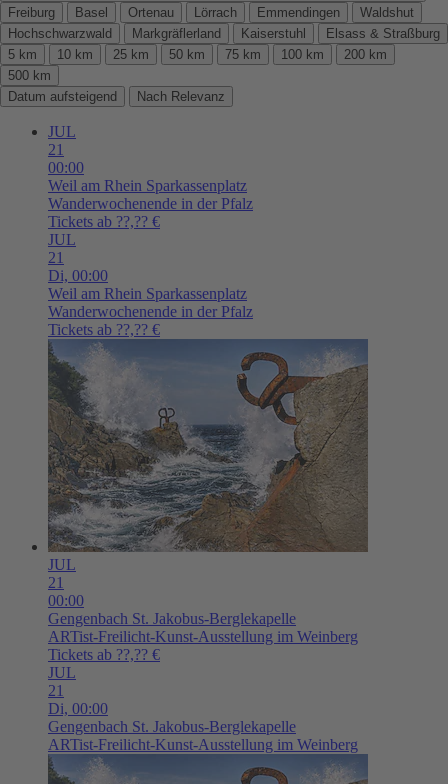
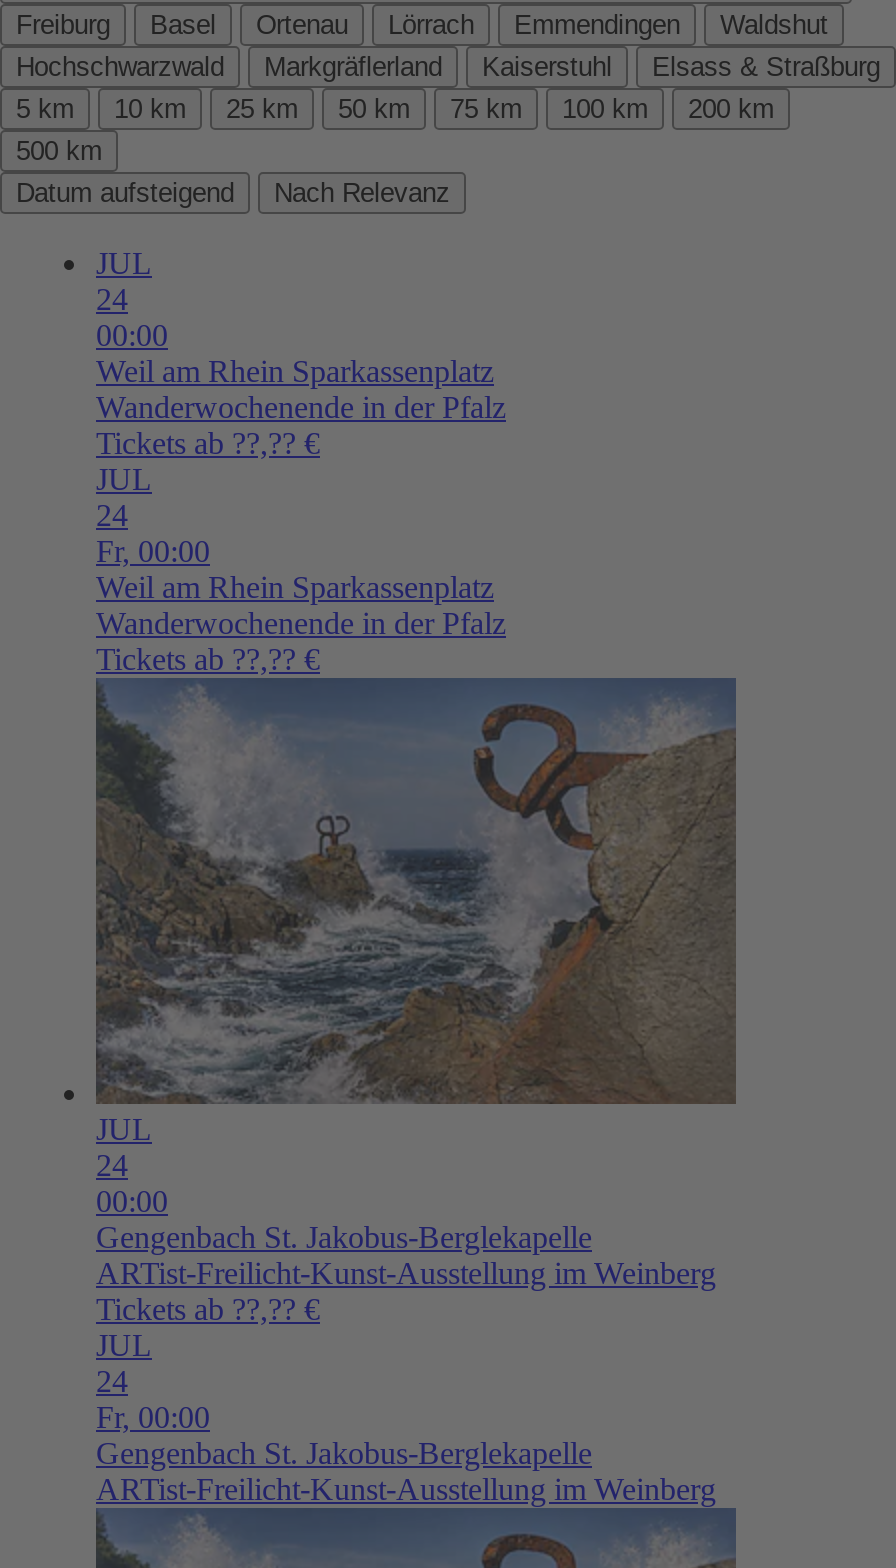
- 21
+ 24

- 21
- Di, 00:00
+ 24
+ Fr, 00:00

- 21
+ 24

- 21
- Di, 00:00
+ 24
+ Fr, 00:00
